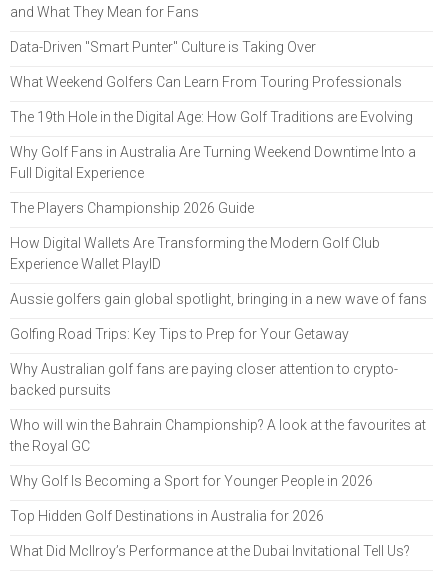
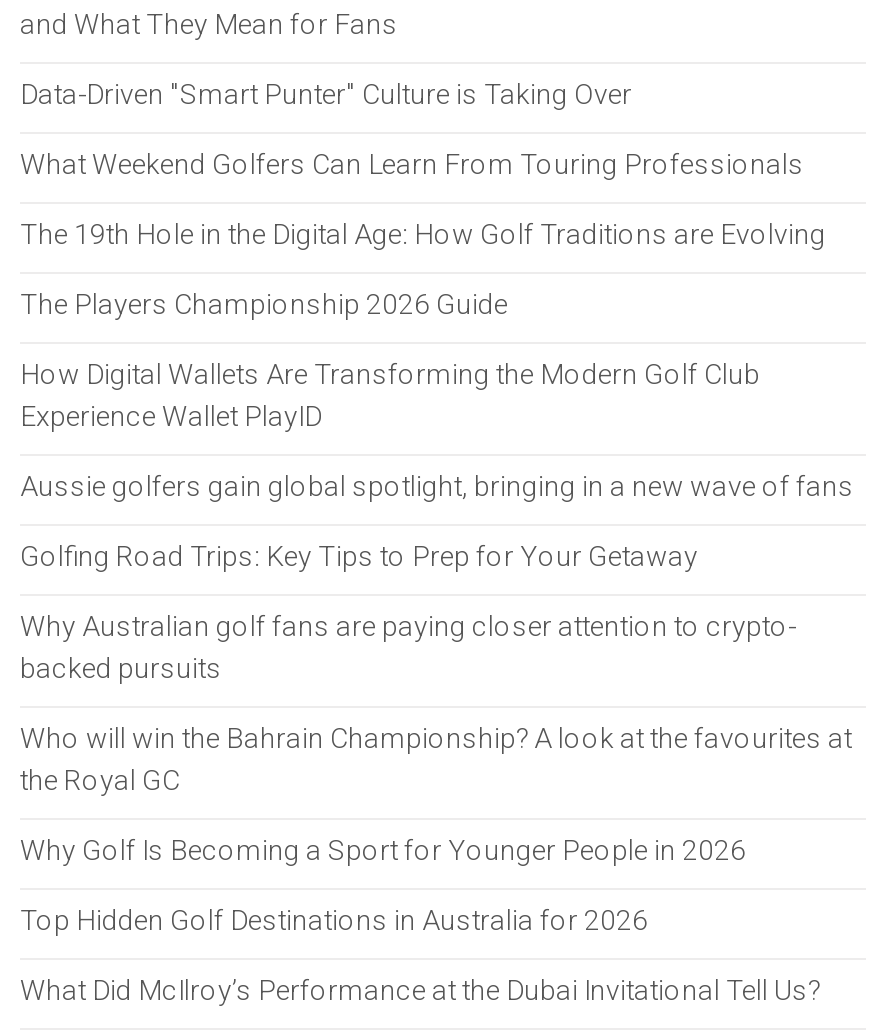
- Why Golf Fans in Australia Are Turning Weekend Downtime Into a
- Full Digital Experience
